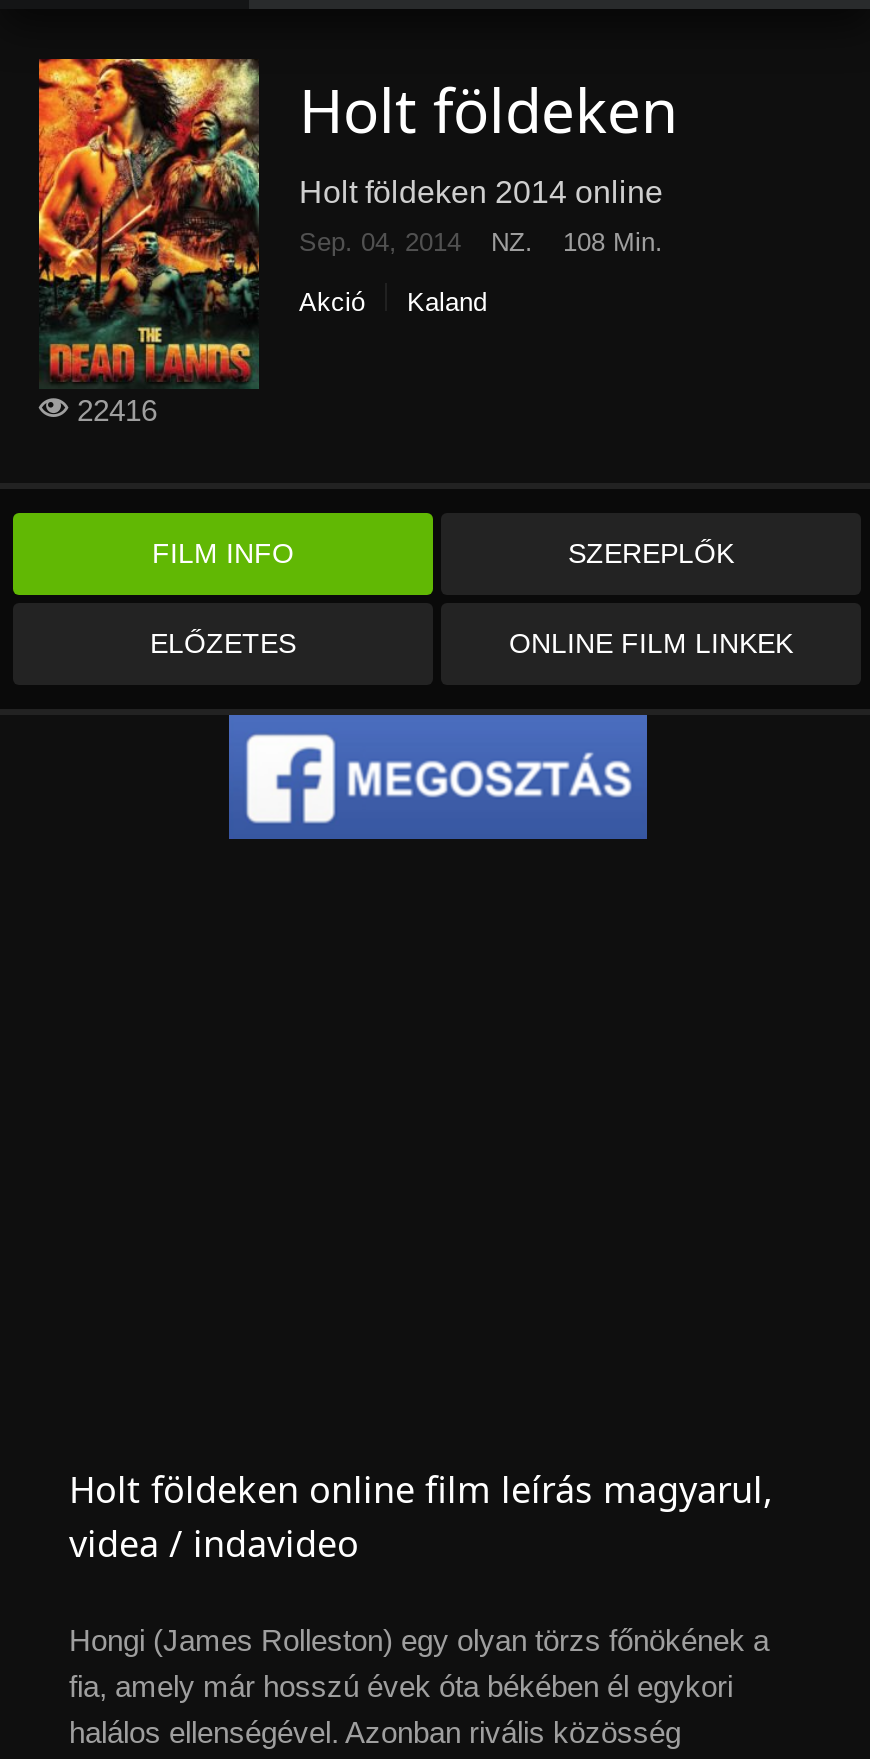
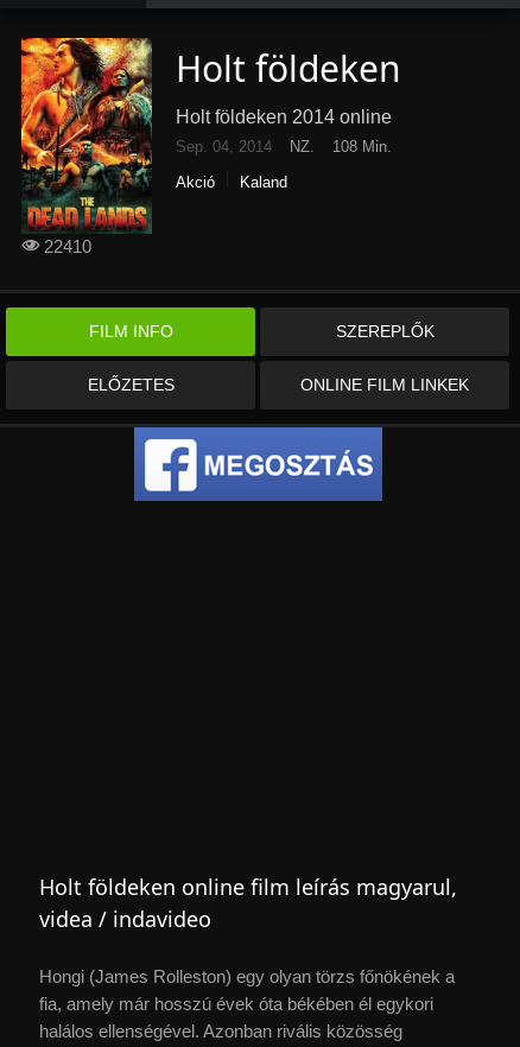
- 22416
+ 22410
